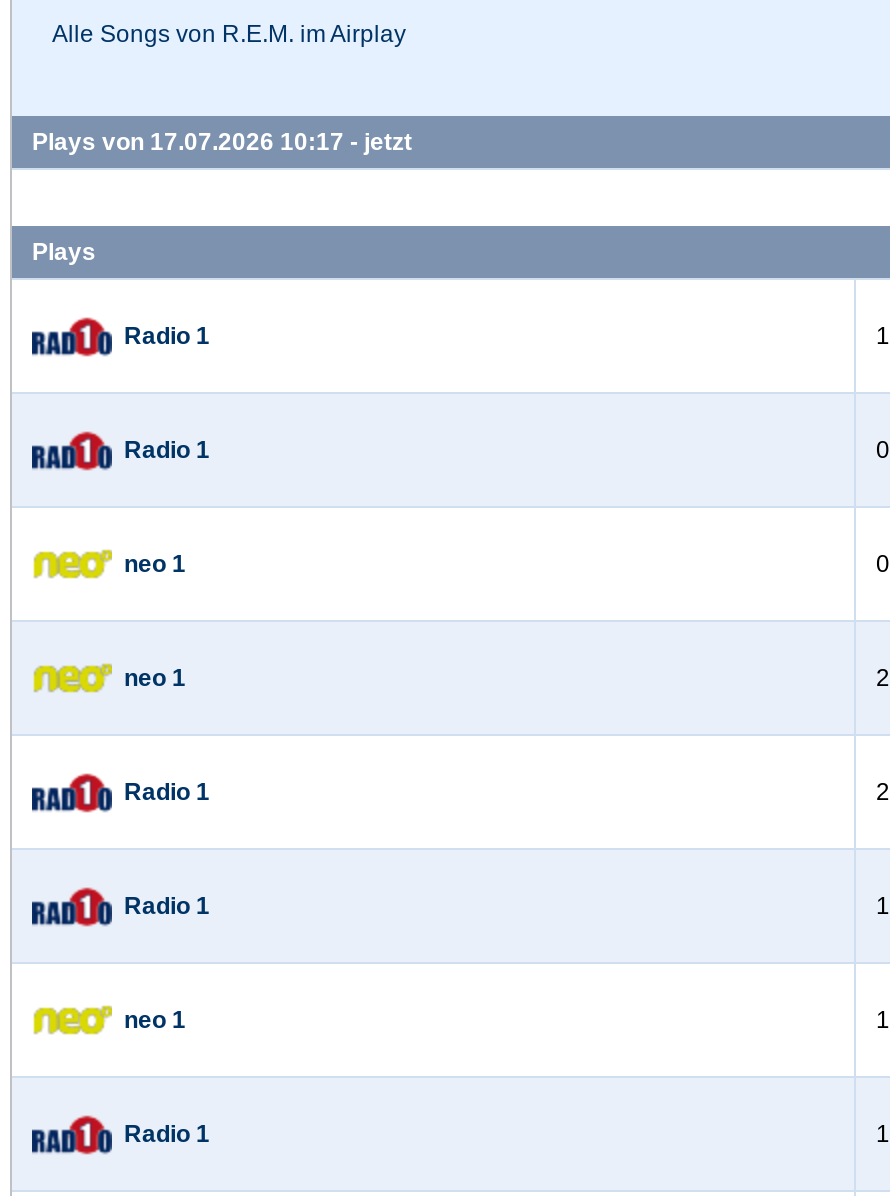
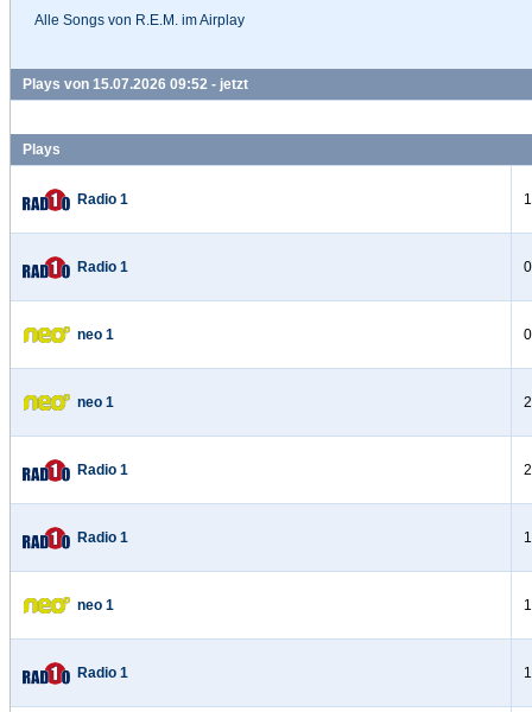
- Plays von 17.07.2026 10:17 - jetzt
+ Plays von 15.07.2026 09:52 - jetzt
